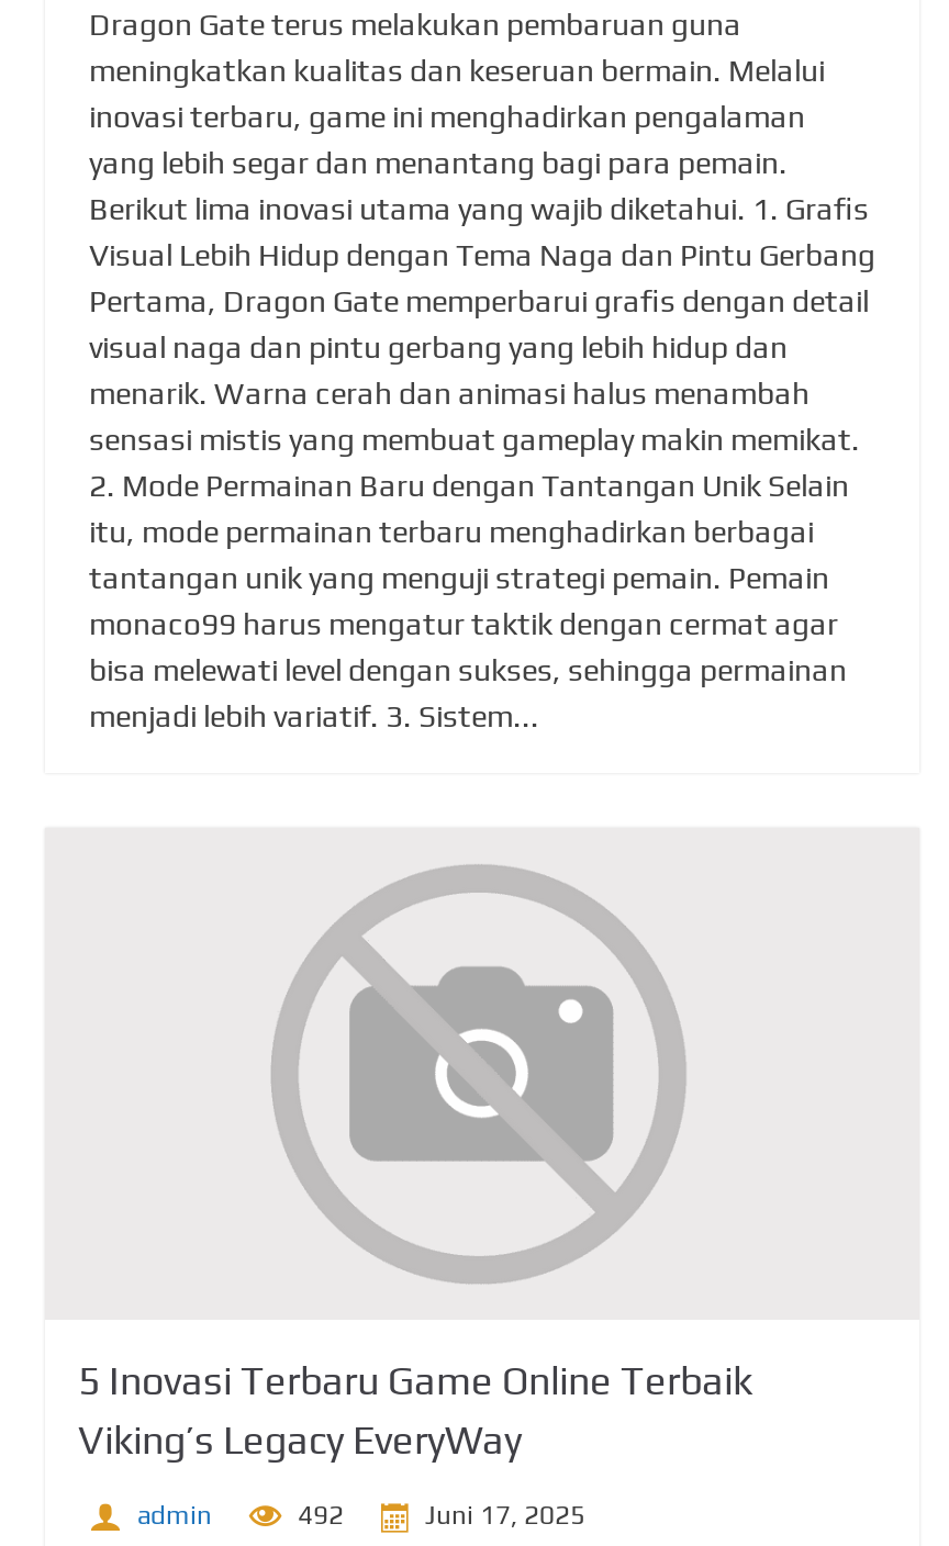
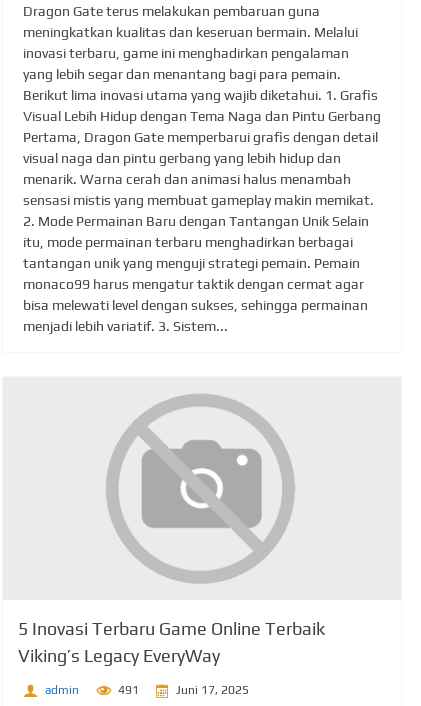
- 492
+ 491
